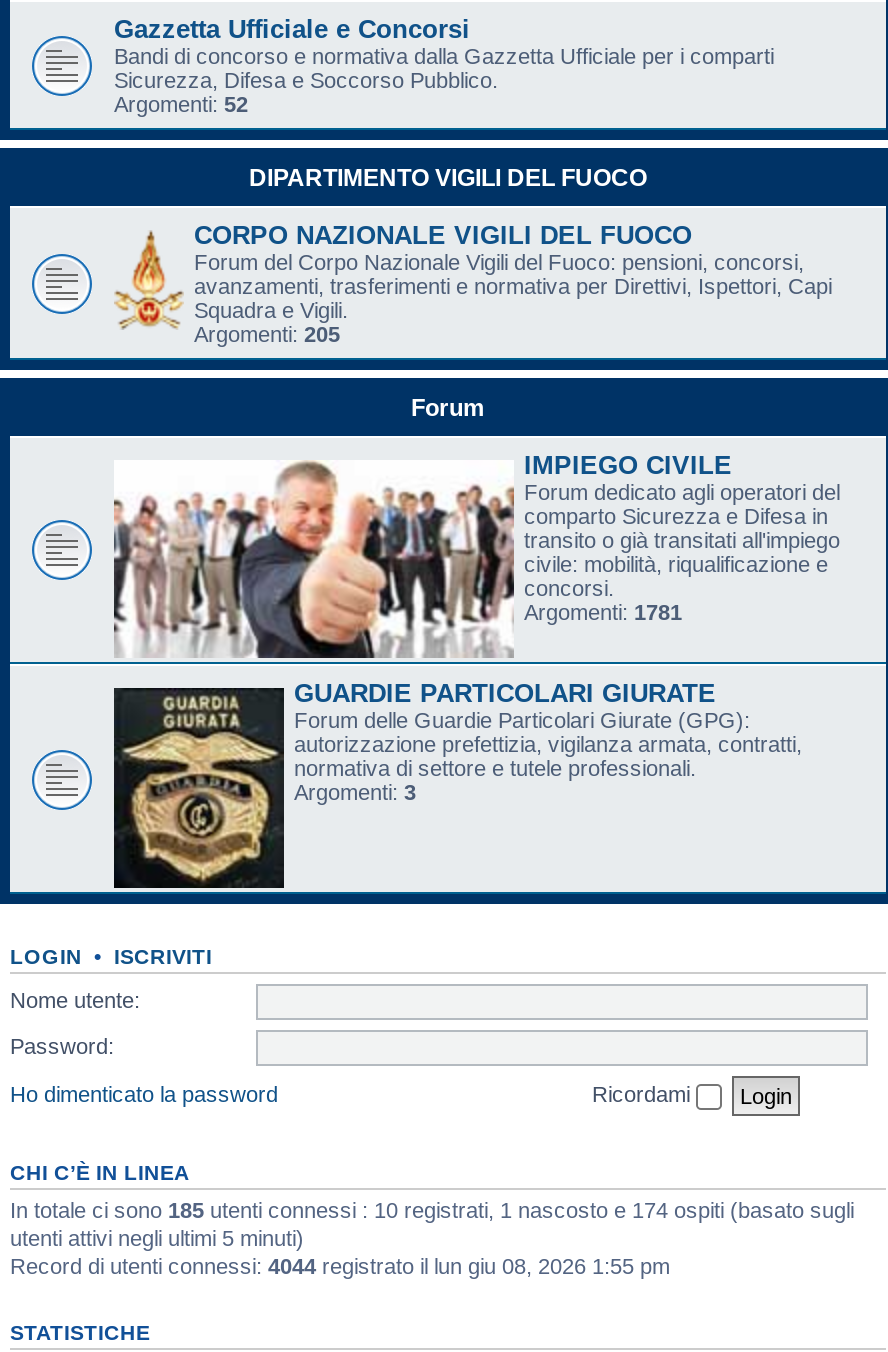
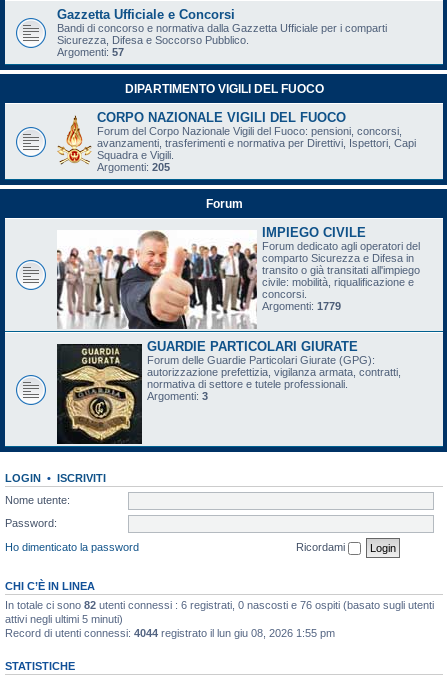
- Argomenti: 52
+ Argomenti: 57

- Argomenti: 1781
+ Argomenti: 1779

- In totale ci sono 185 utenti connessi : 10 registrati, 1 nascosto e 174 ospiti (basato sugli
- utenti attivi negli ultimi 5 minuti)
+ In totale ci sono 82 utenti connessi : 6 registrati, 0 nascosti e 76 ospiti (basato sugli utenti
+ attivi negli ultimi 5 minuti)
